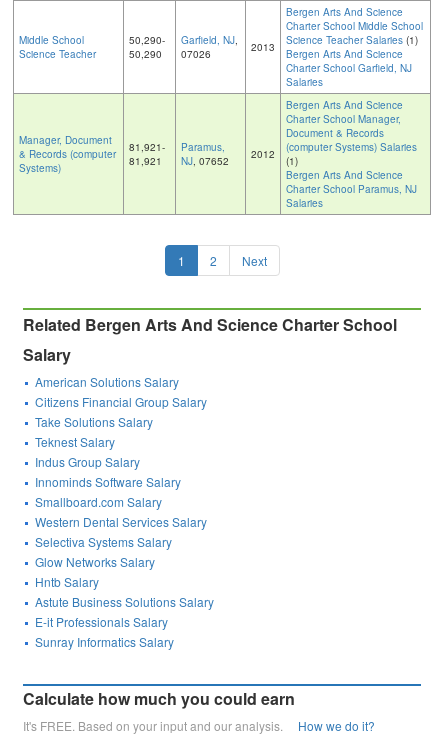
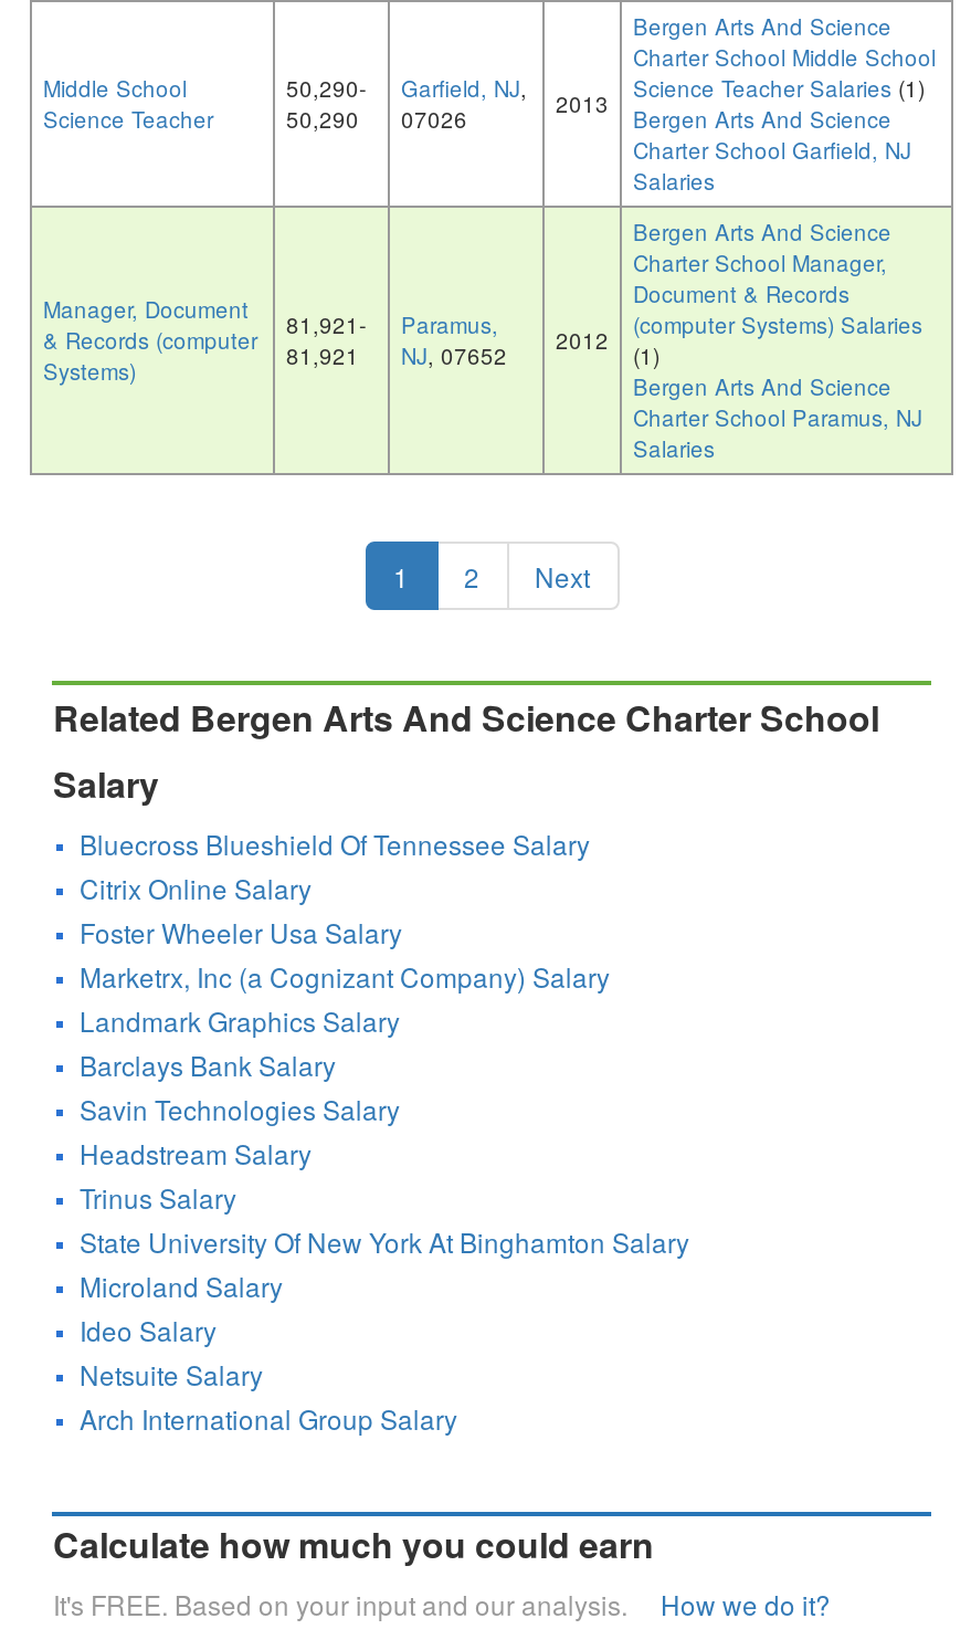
- American Solutions Salary
- Citizens Financial Group Salary
- Take Solutions Salary
- Teknest Salary
- Indus Group Salary
- Innominds Software Salary
- Smallboard.com Salary
- Western Dental Services Salary
- Selectiva Systems Salary
- Glow Networks Salary
- Hntb Salary
- Astute Business Solutions Salary
- E-it Professionals Salary
- Sunray Informatics Salary
+ Bluecross Blueshield Of Tennessee Salary
+ Citrix Online Salary
+ Foster Wheeler Usa Salary
+ Marketrx, Inc (a Cognizant Company) Salary
+ Landmark Graphics Salary
+ Barclays Bank Salary
+ Savin Technologies Salary
+ Headstream Salary
+ Trinus Salary
+ State University Of New York At Binghamton Salary
+ Microland Salary
+ Ideo Salary
+ Netsuite Salary
+ Arch International Group Salary
